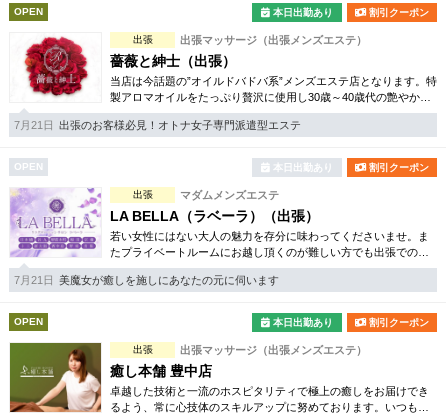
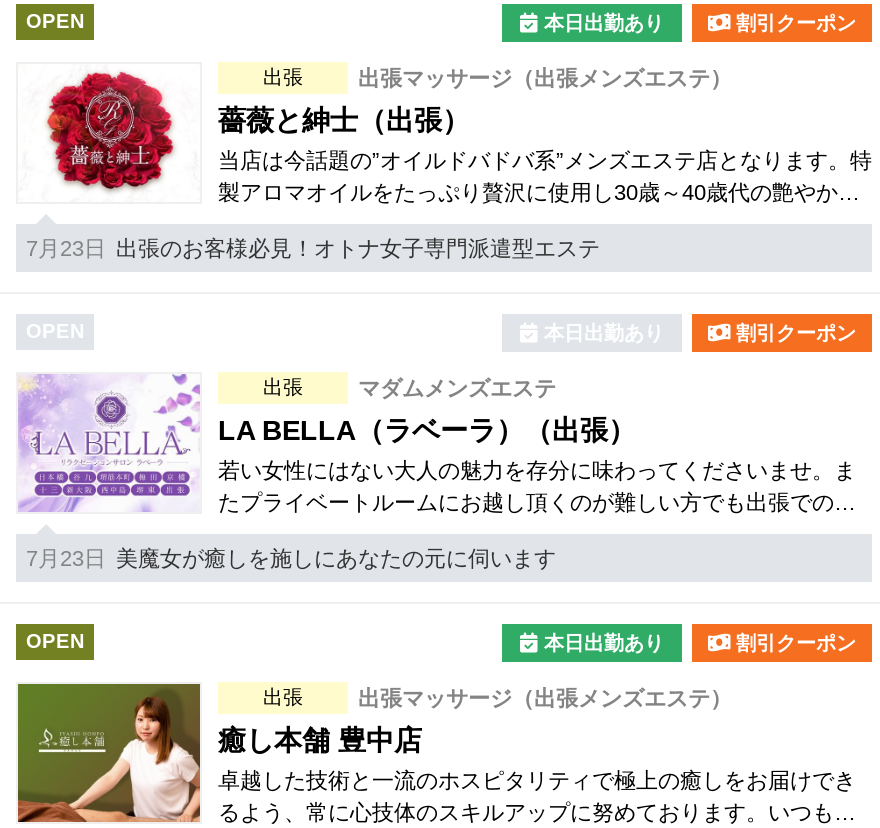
- 7月21日 出張のお客様必見！オトナ女子専門派遣型エステ
+ 7月23日 出張のお客様必見！オトナ女子専門派遣型エステ

- 7月21日 美魔女が癒しを施しにあなたの元に伺います
+ 7月23日 美魔女が癒しを施しにあなたの元に伺います
